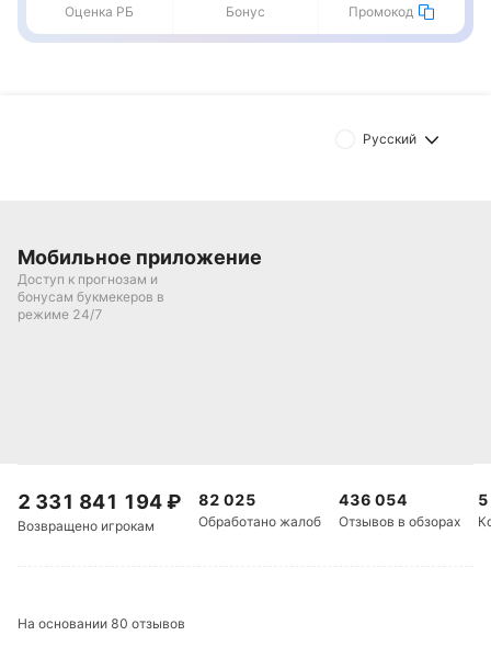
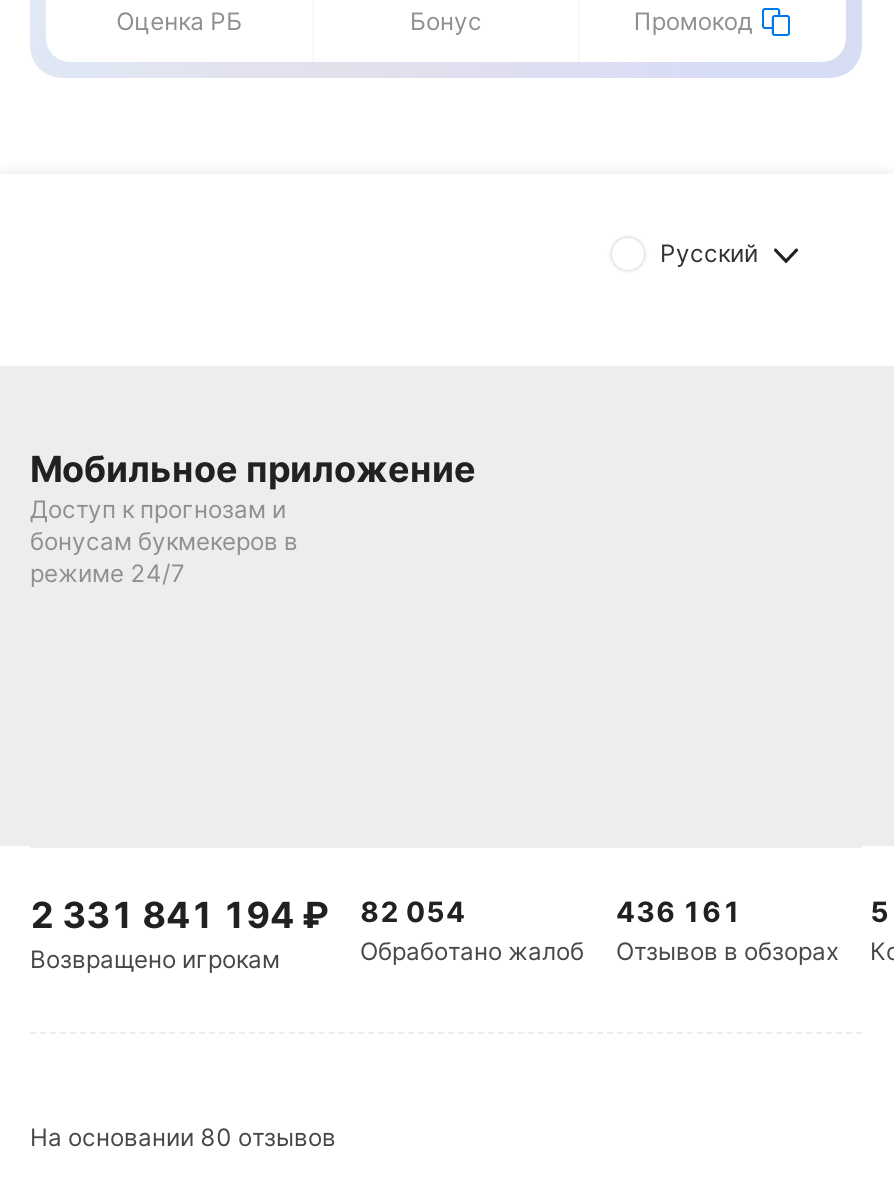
- 2 331 841 194 ₽ 82 025
+ 2 331 841 194 ₽ 82 054

- 436 054
+ 436 161
